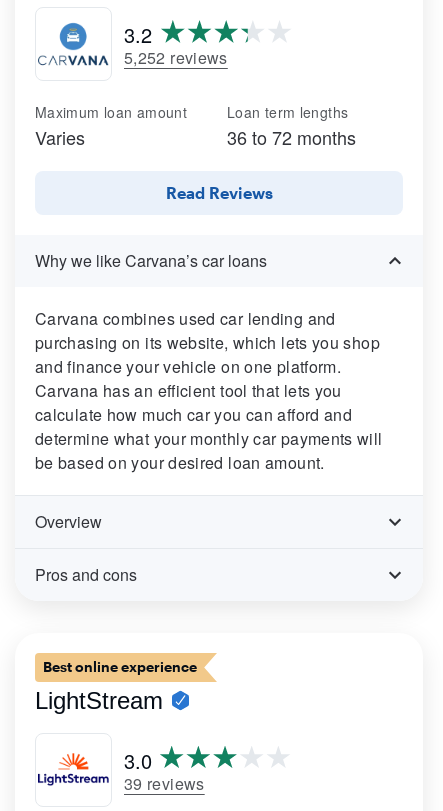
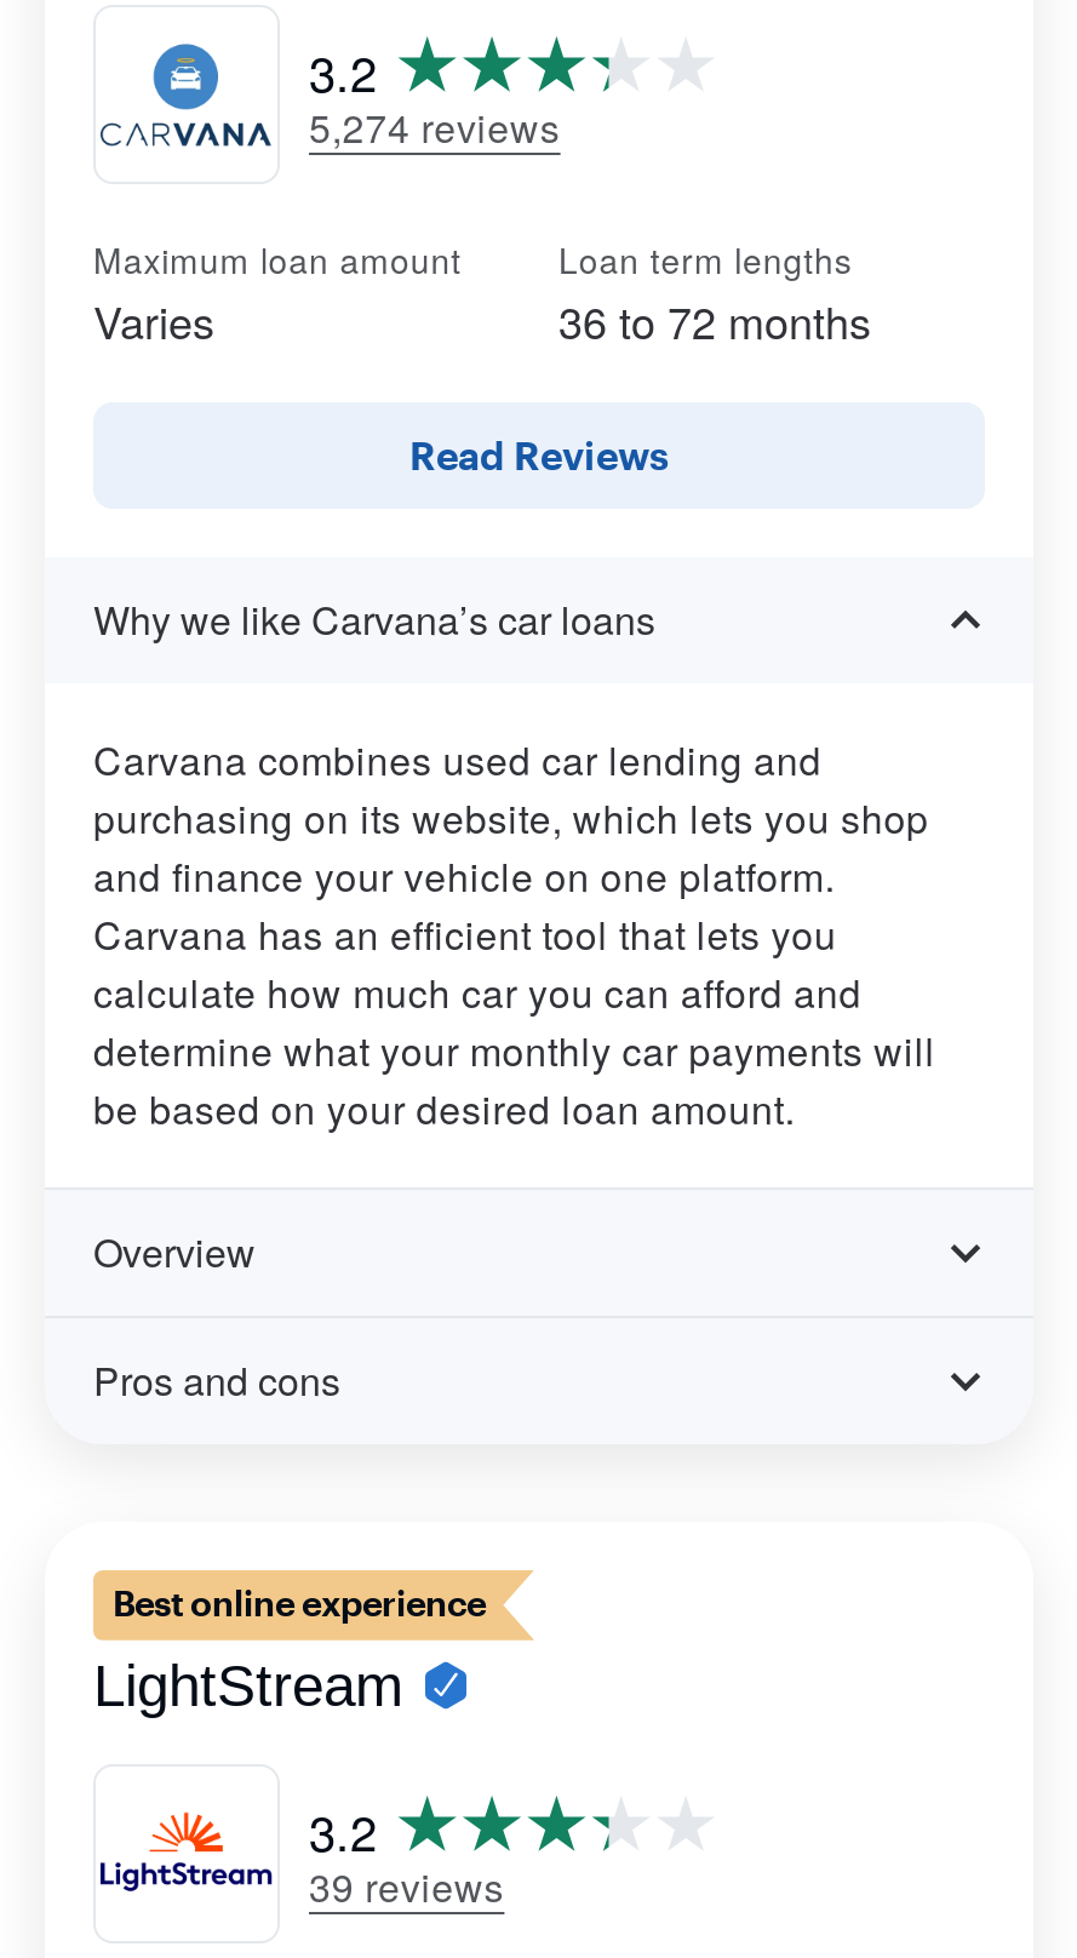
- 5,252 reviews
+ 5,274 reviews

- 3.0
+ 3.2
